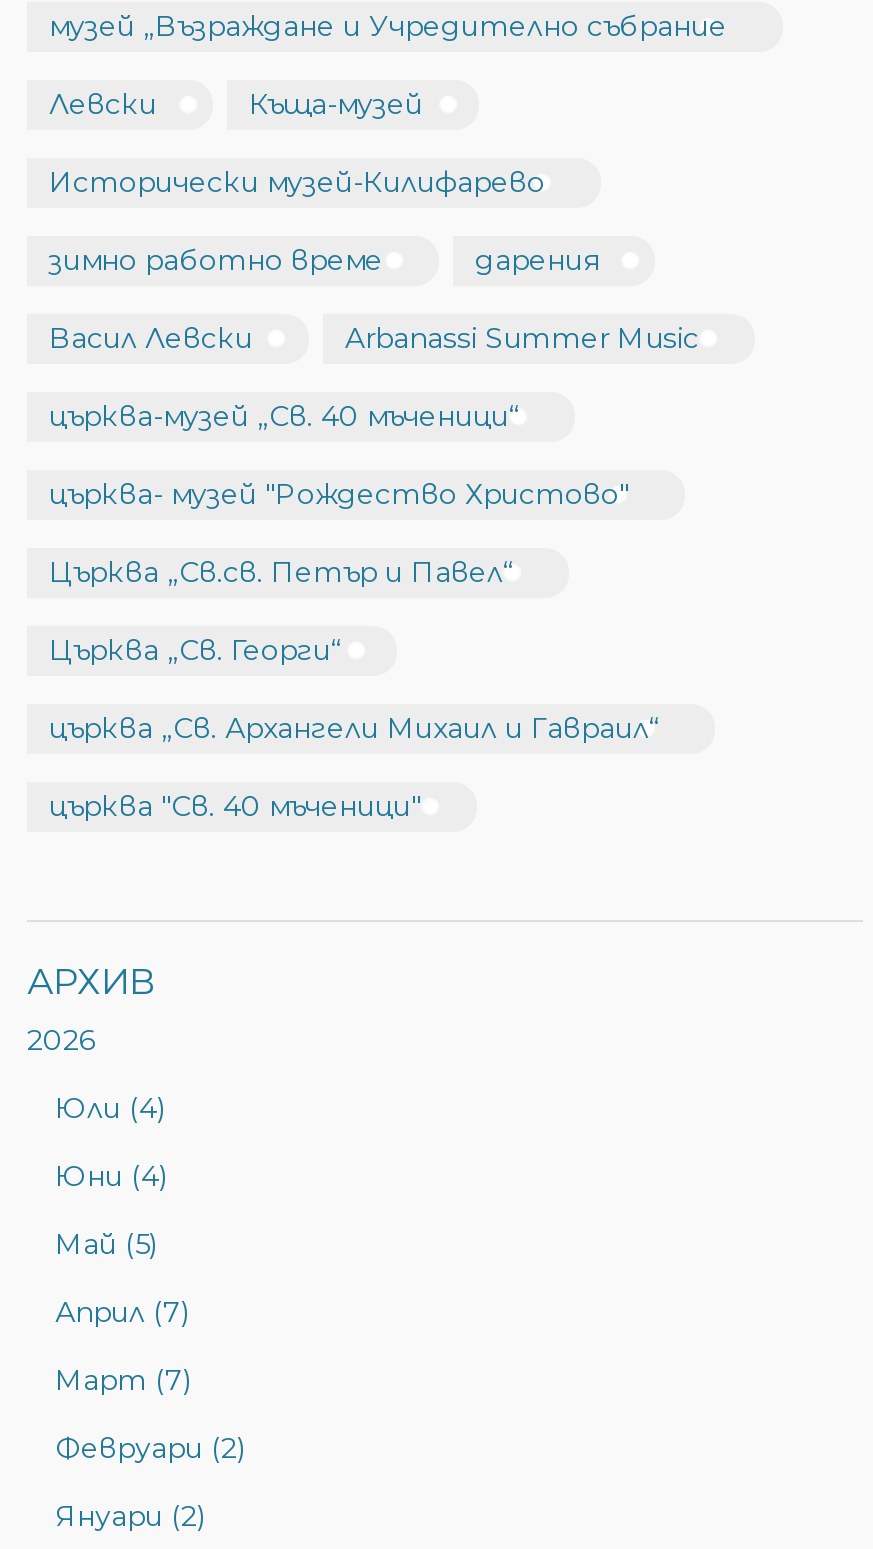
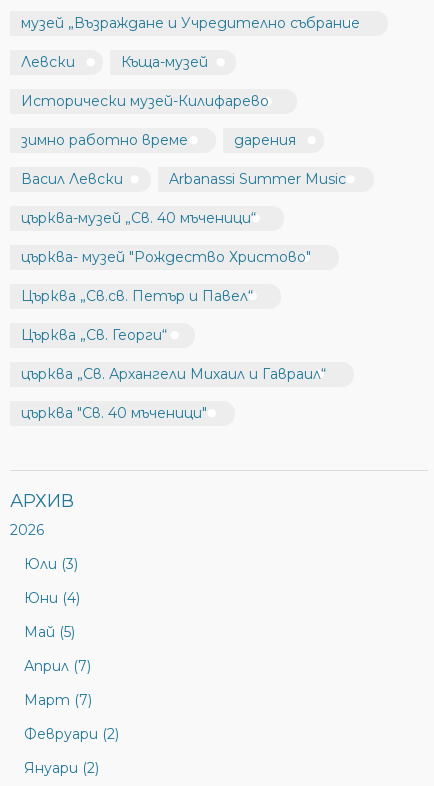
- Юли (4)
+ Юли (3)
